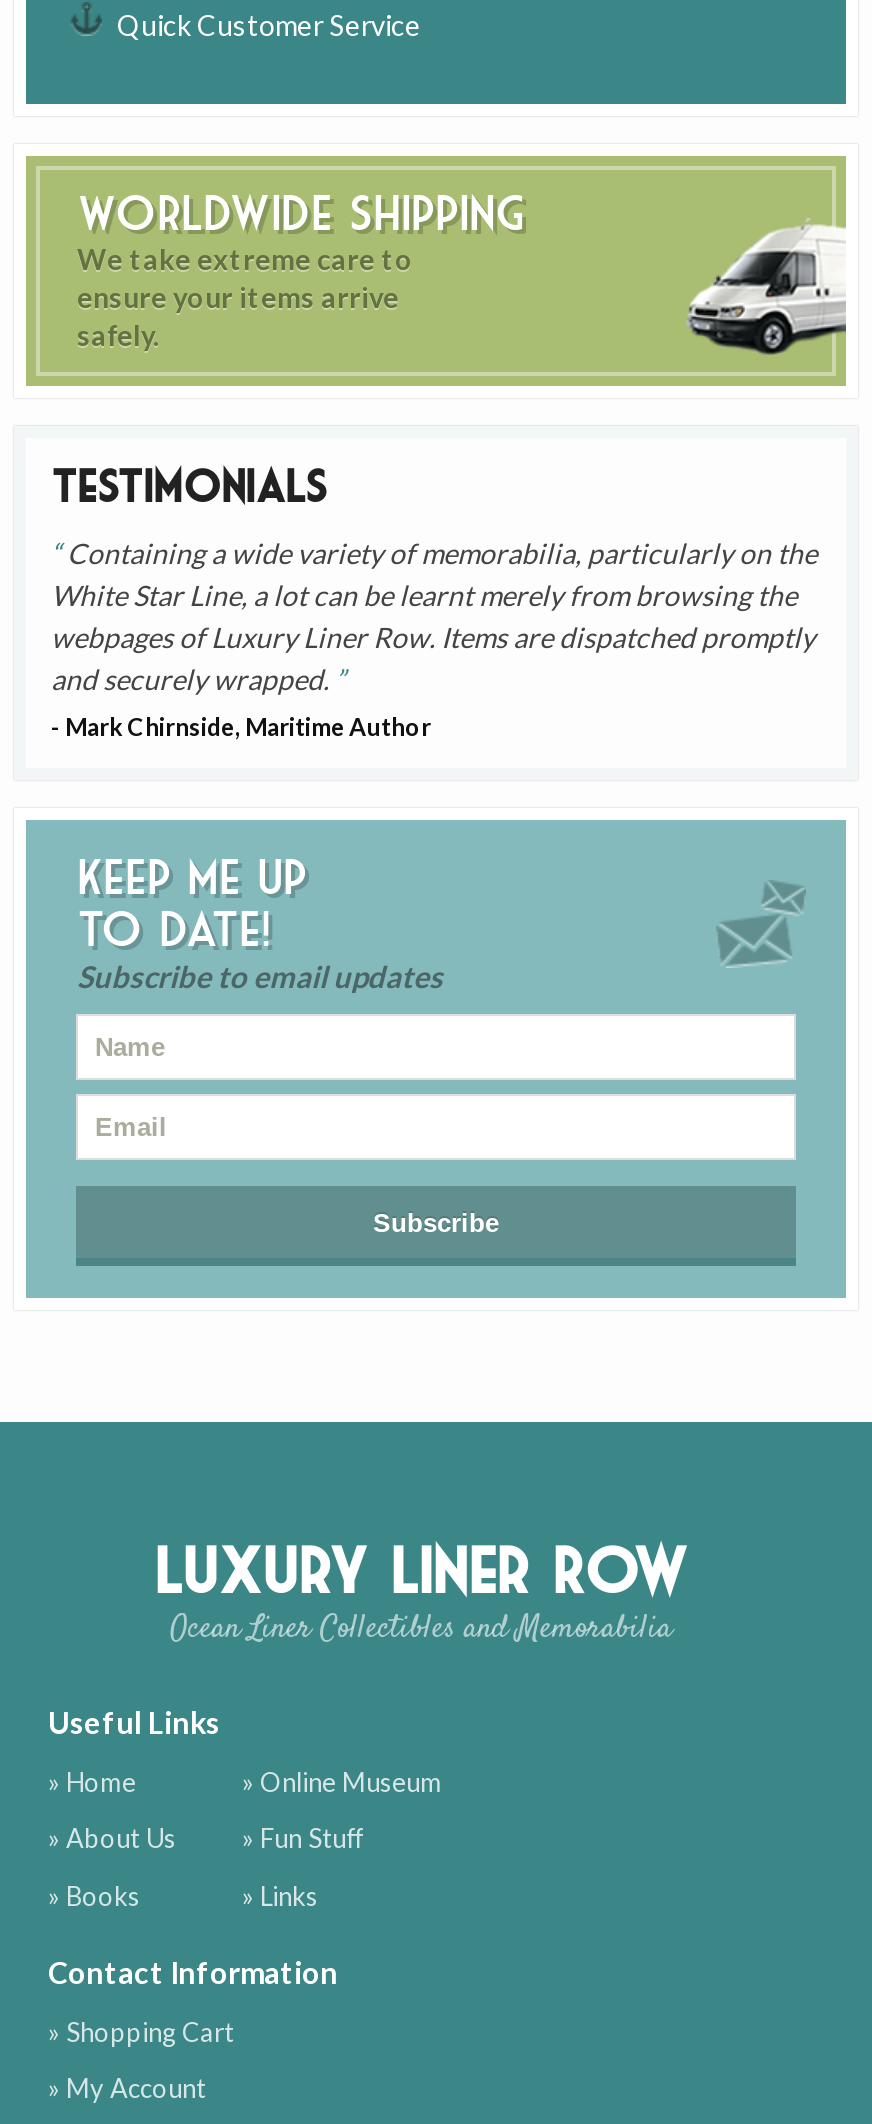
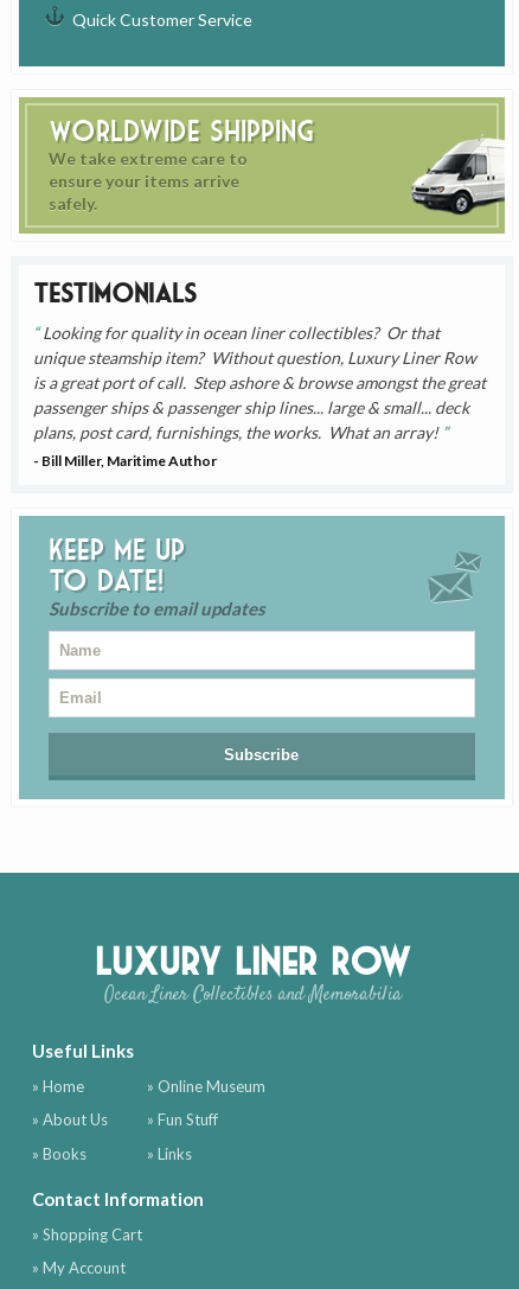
- Containing a wide variety of memorabilia, particularly on the
- White Star Line, a lot can be learnt merely from browsing the
- webpages of Luxury Liner Row. Items are dispatched promptly
- and securely wrapped.
- - Mark Chirnside, Maritime Author
+ Looking for quality in ocean liner collectibles? Or that
+ unique steamship item? Without question, Luxury Liner Row
+ is a great port of call. Step ashore & browse amongst the great
+ passenger ships & passenger ship lines... large & small... deck
+ plans, post card, furnishings, the works. What an array!
+ - Bill Miller, Maritime Author
